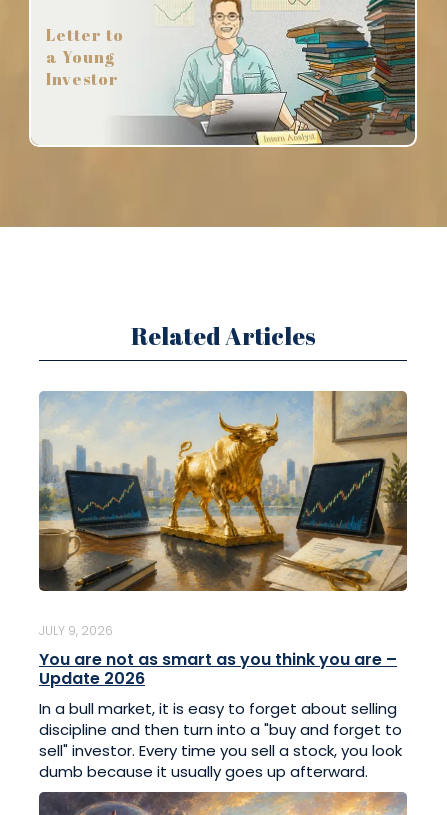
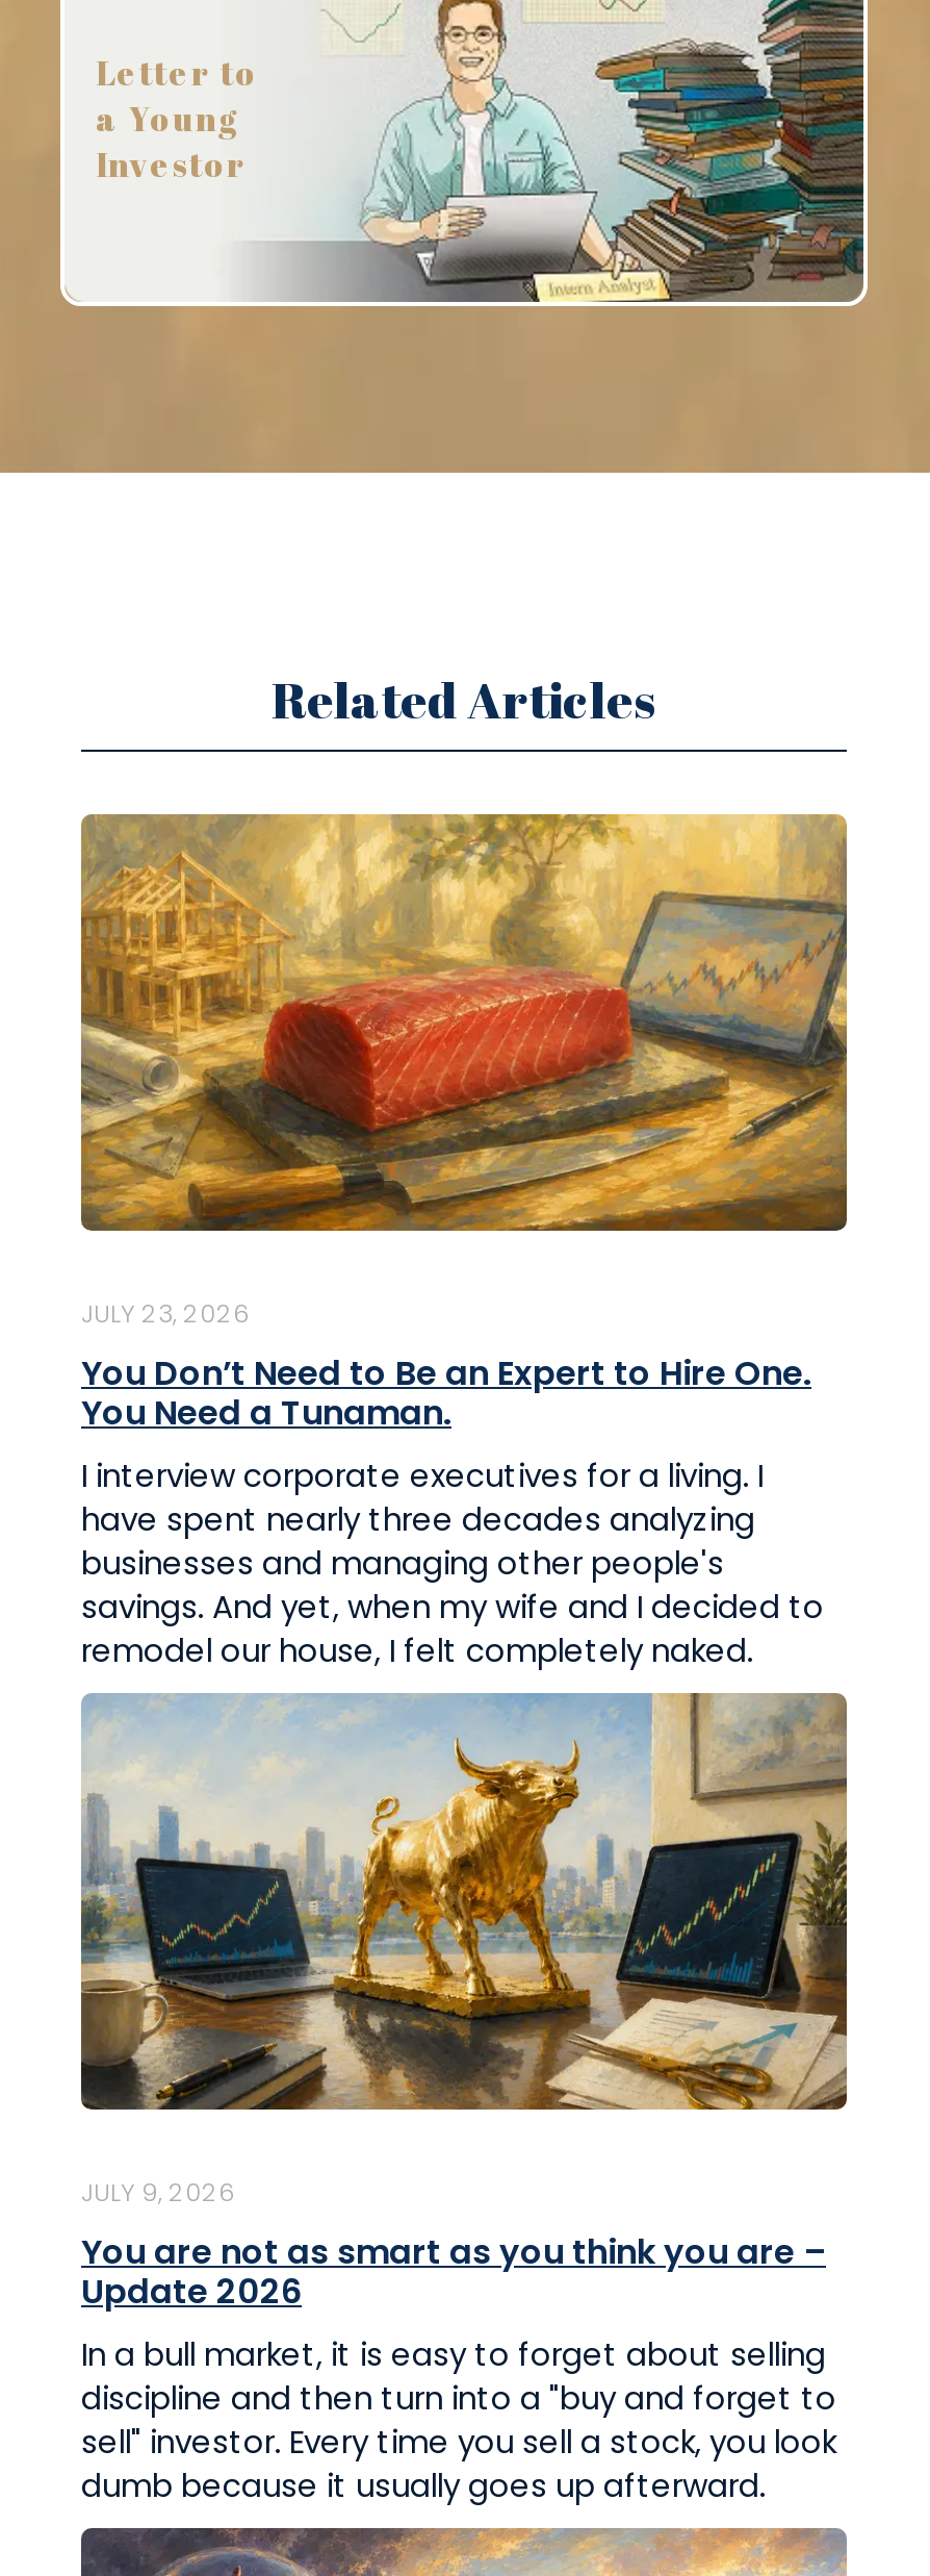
+ [image]
+ JULY 23, 2026
+ You Don’t Need to Be an Expert to Hire One.
+ You Need a Tunaman.
+ I interview corporate executives for a living. I
+ have spent nearly three decades analyzing
+ businesses and managing other people's
+ savings. And yet, when my wife and I decided to
+ remodel our house, I felt completely naked.
